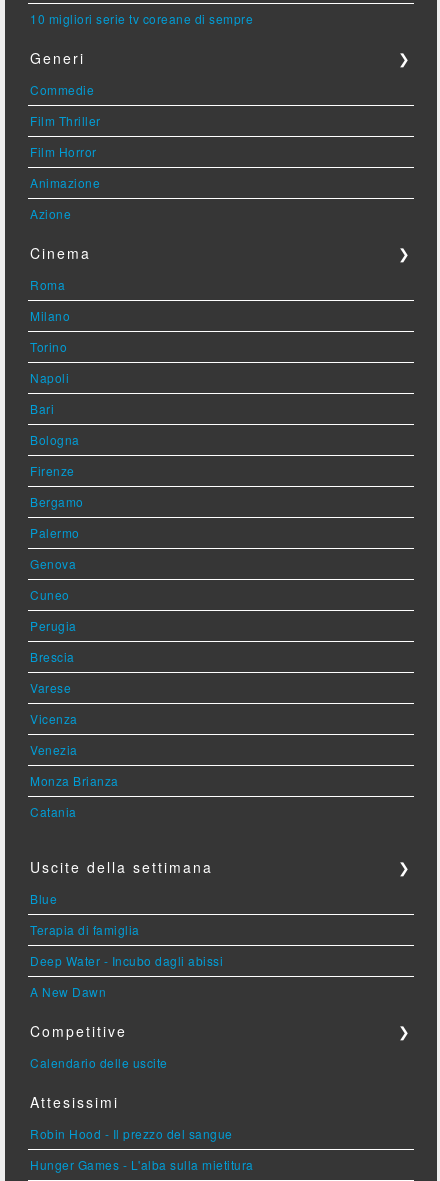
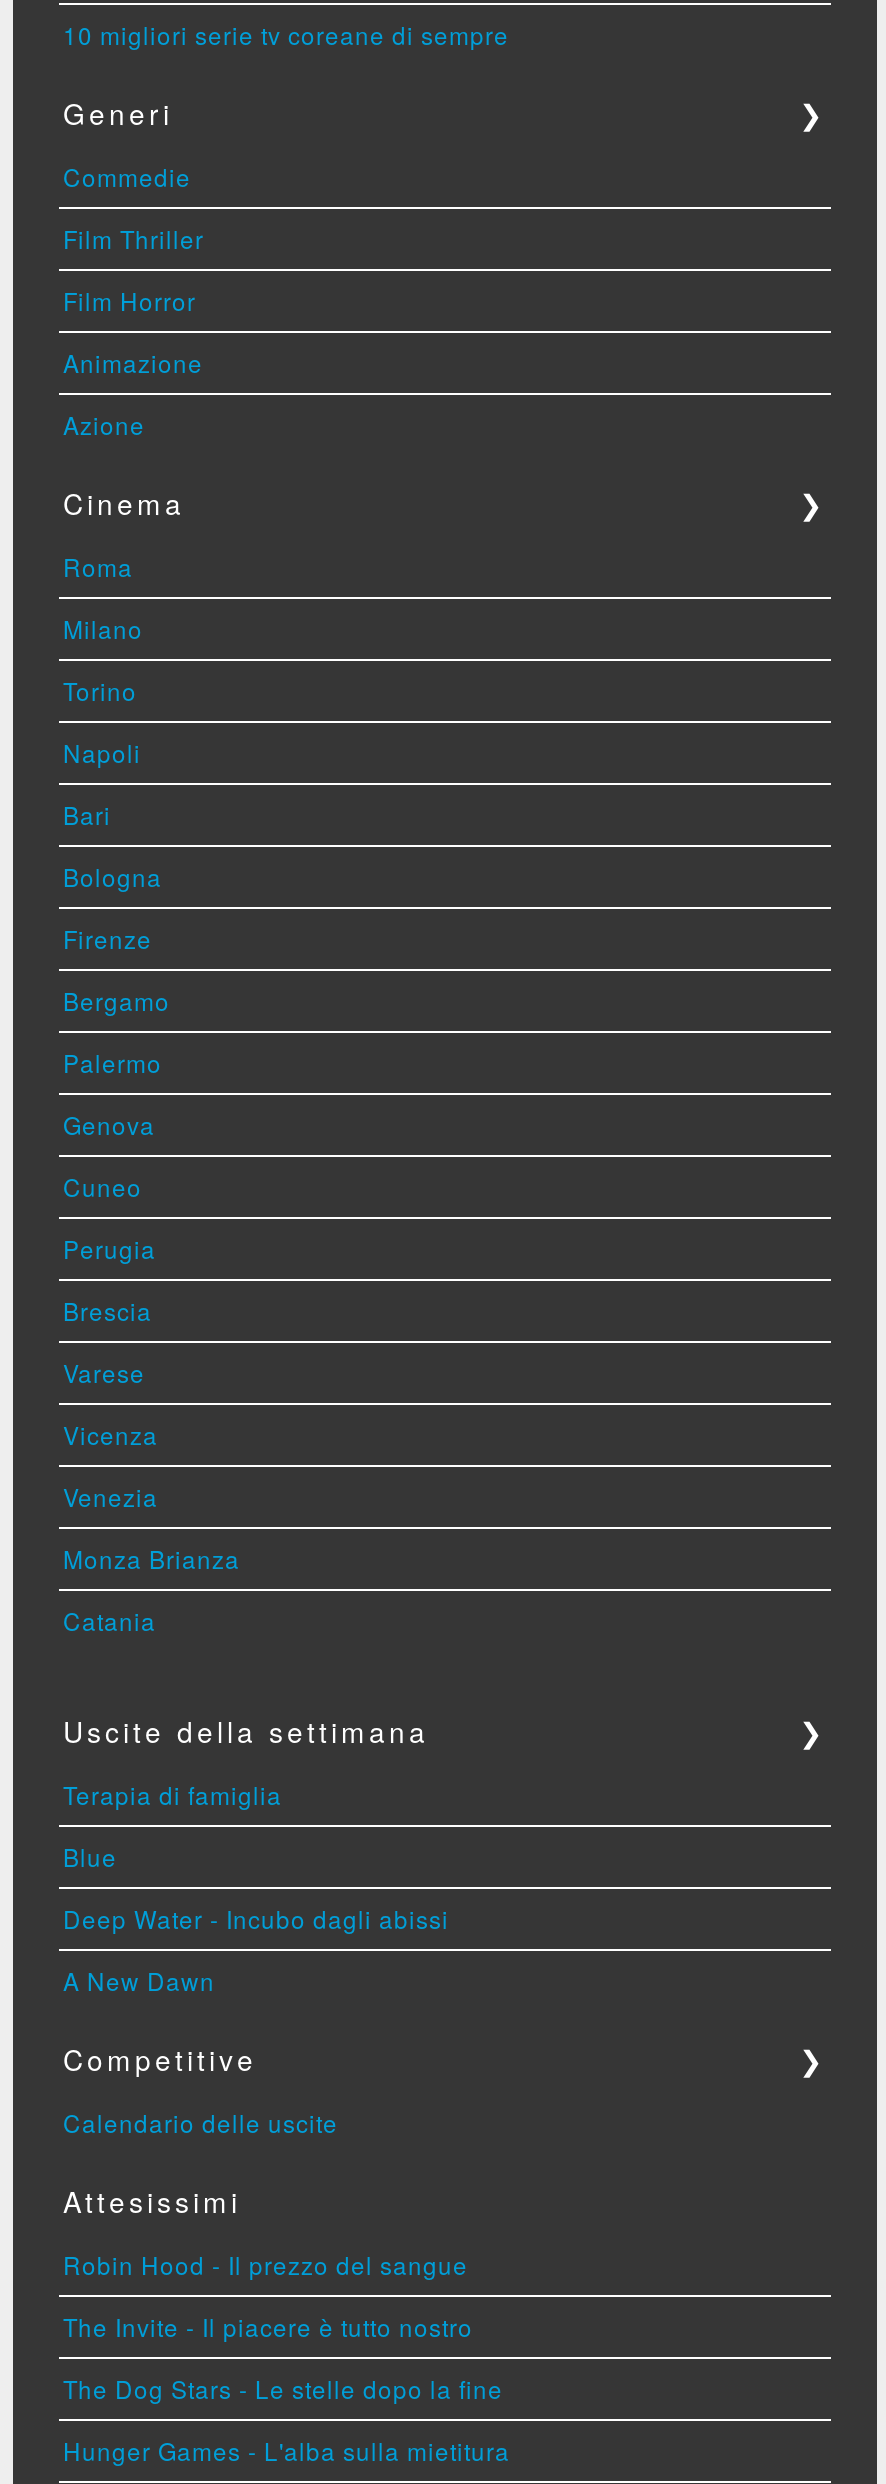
moved up: Terapia di famiglia

+ The Invite - Il piacere è tutto nostro
+ The Dog Stars - Le stelle dopo la fine
